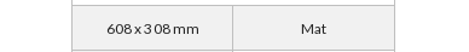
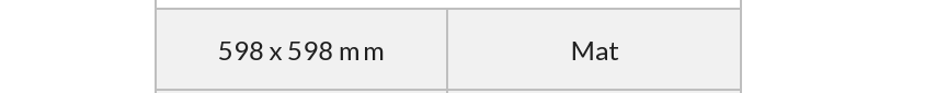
- 608 x 308 mm
+ 598 x 598 mm
